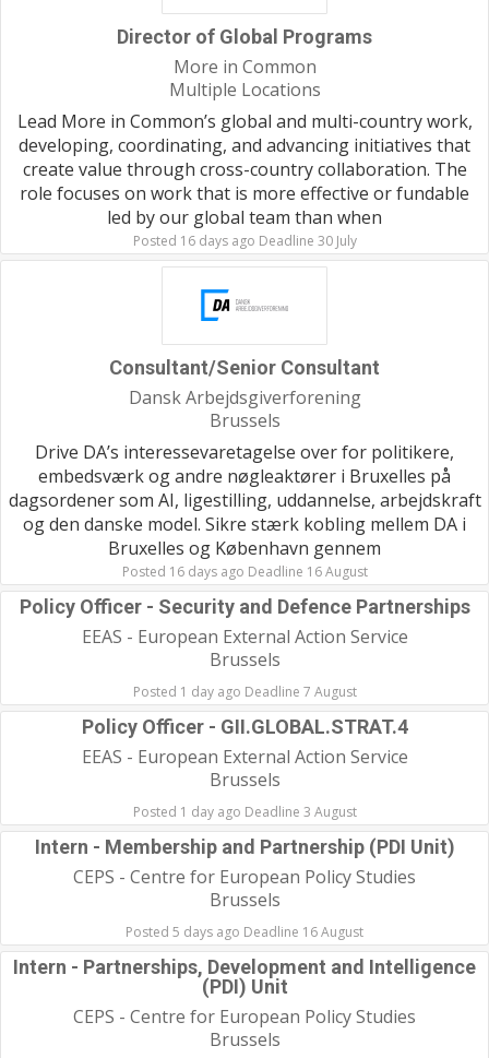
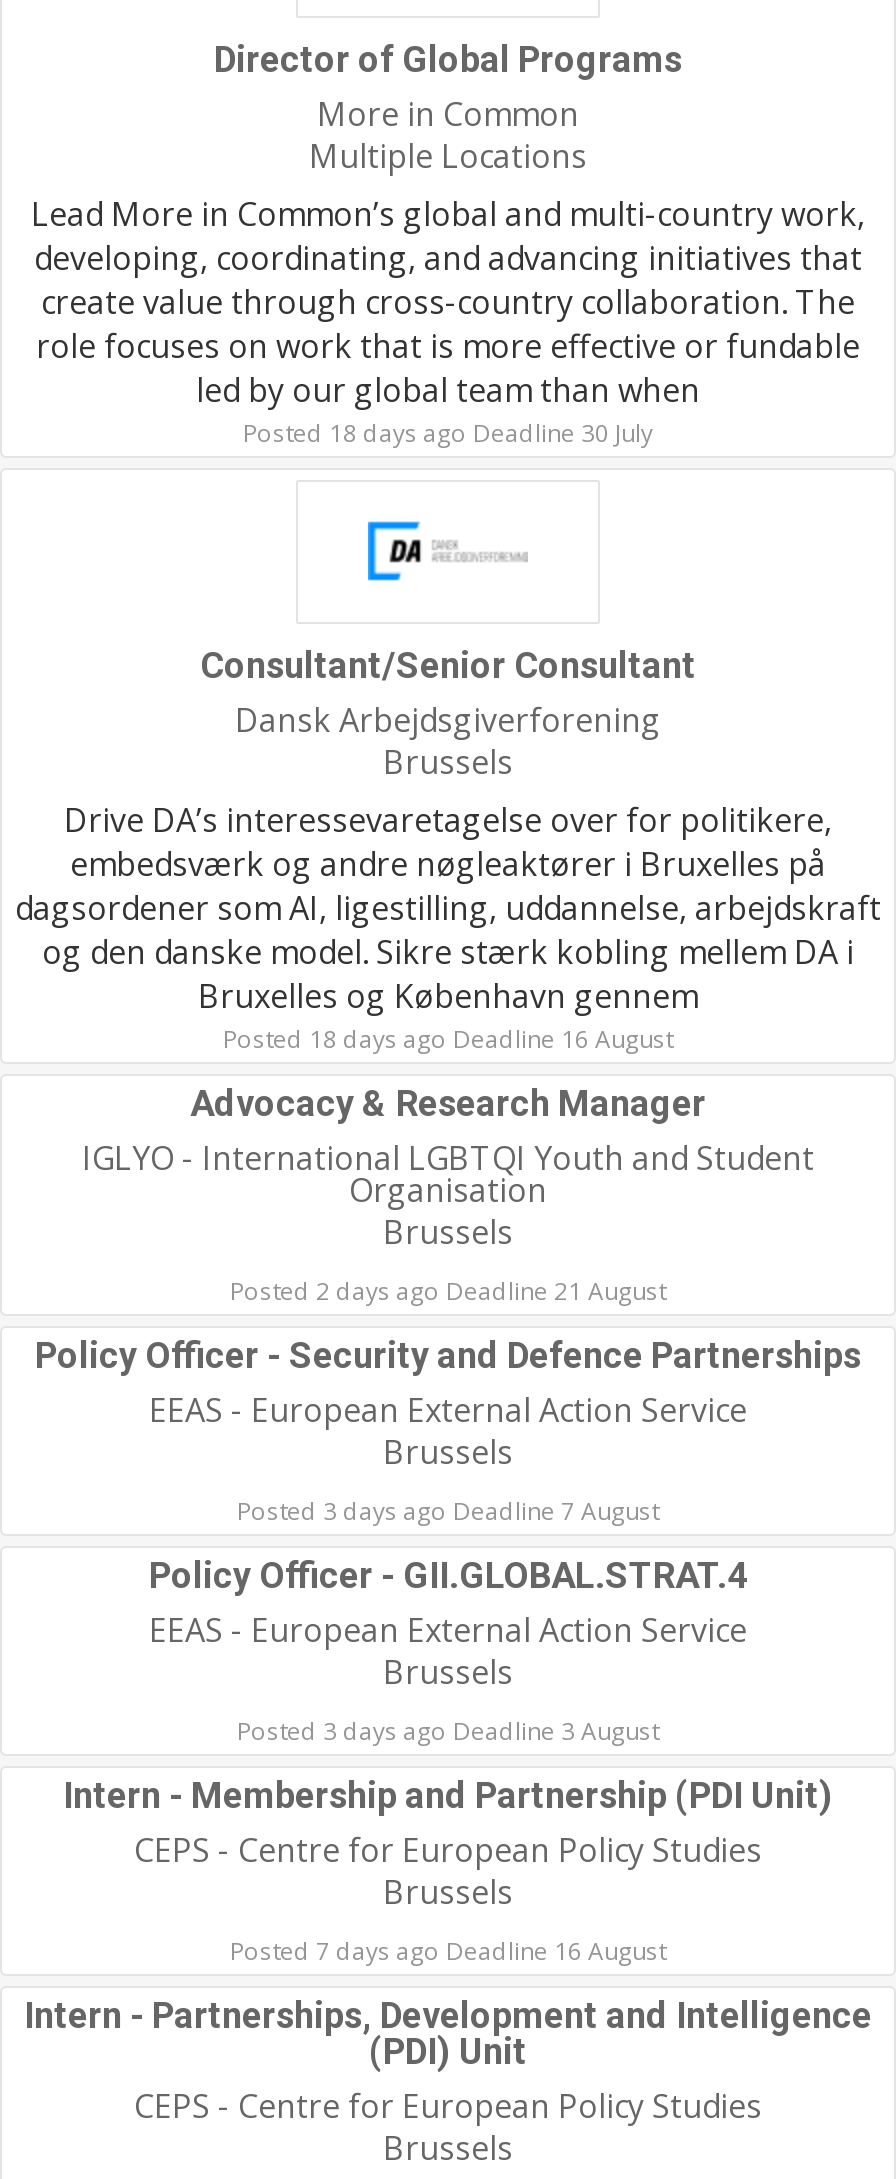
- Posted 16 days ago Deadline 30 July
+ Posted 18 days ago Deadline 30 July

- Posted 16 days ago Deadline 16 August
+ Posted 18 days ago Deadline 16 August
+ Advocacy & Research Manager
+ IGLYO - International LGBTQI Youth and Student
+ Organisation
+ Brussels
+ Posted 2 days ago Deadline 21 August

- Posted 1 day ago Deadline 7 August
+ Posted 3 days ago Deadline 7 August

- Posted 1 day ago Deadline 3 August
+ Posted 3 days ago Deadline 3 August

- Posted 5 days ago Deadline 16 August
+ Posted 7 days ago Deadline 16 August
